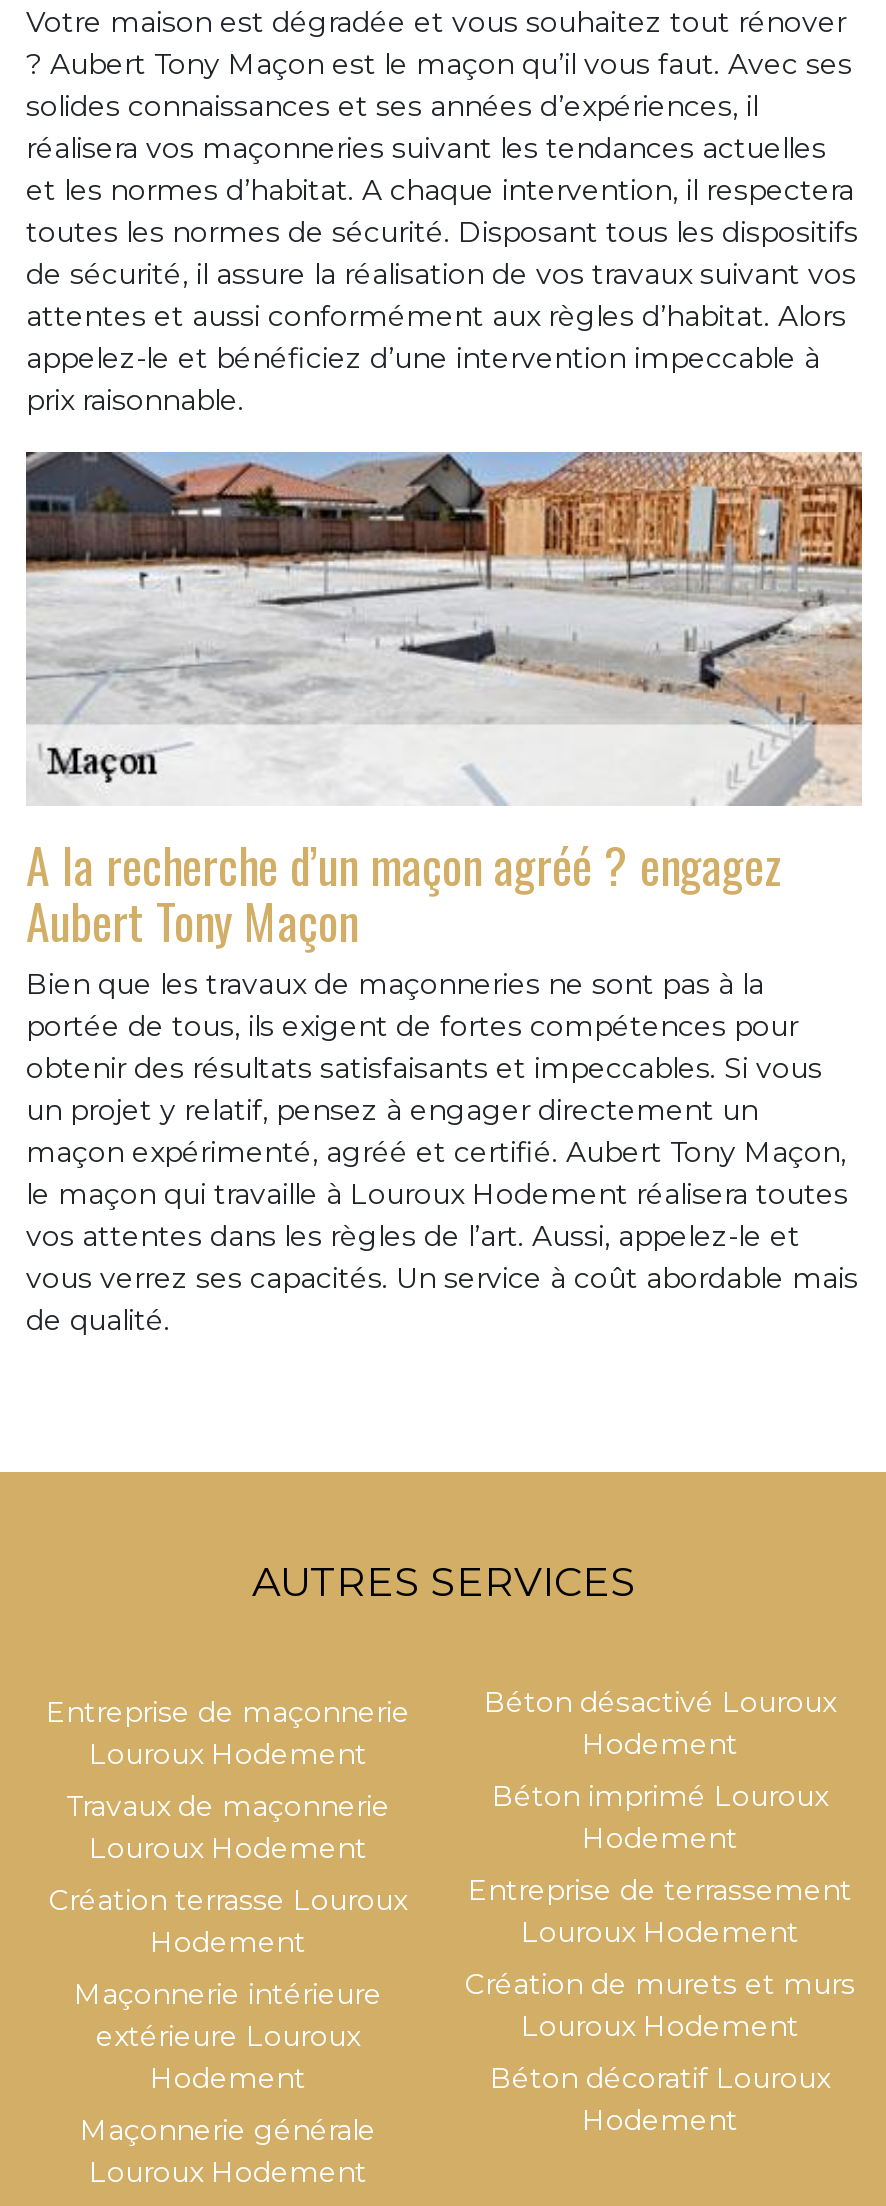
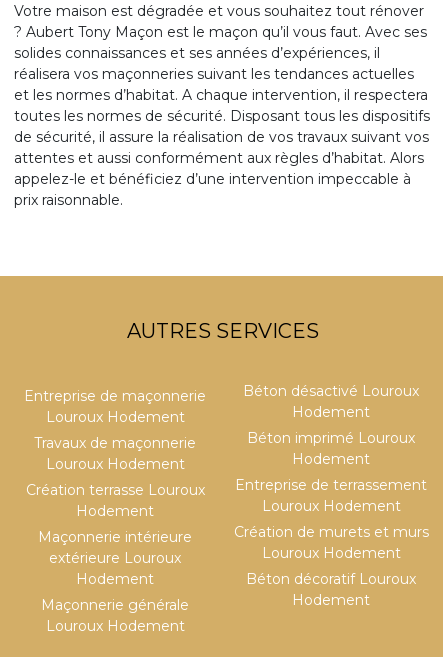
- [image]
- A la recherche d’un maçon agréé ? engagez
- Aubert Tony Maçon
- Bien que les travaux de maçonneries ne sont pas à la
- portée de tous, ils exigent de fortes compétences pour
- obtenir des résultats satisfaisants et impeccables. Si vous
- un projet y relatif, pensez à engager directement un
- maçon expérimenté, agréé et certifié. Aubert Tony Maçon,
- le maçon qui travaille à Louroux Hodement réalisera toutes
- vos attentes dans les règles de l’art. Aussi, appelez-le et
- vous verrez ses capacités. Un service à coût abordable mais
- de qualité.
